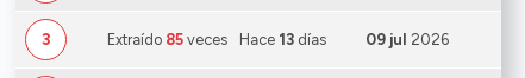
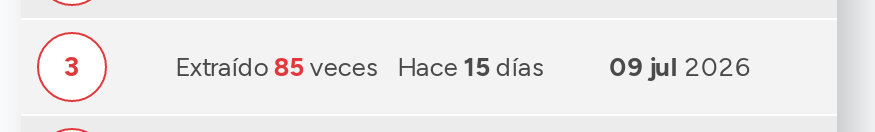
- Extraído 85 veces Hace 13 días
+ Extraído 85 veces Hace 15 días
